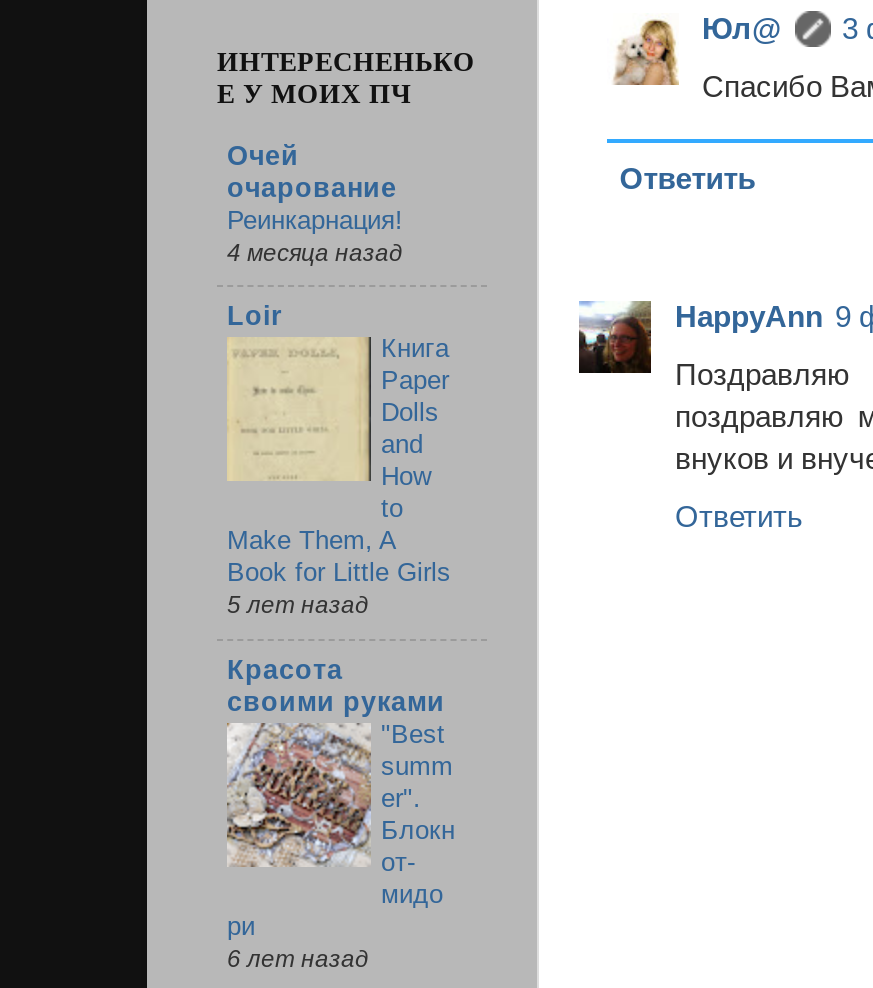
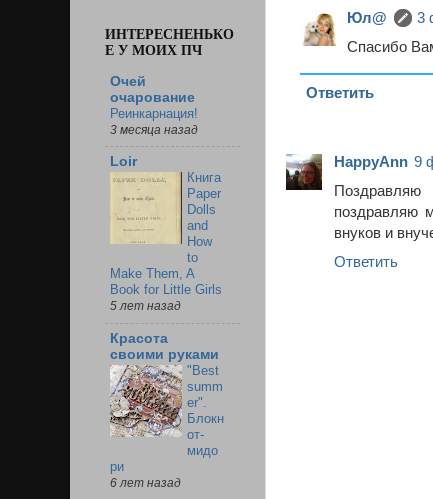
- 4 месяца назад
+ 3 месяца назад
